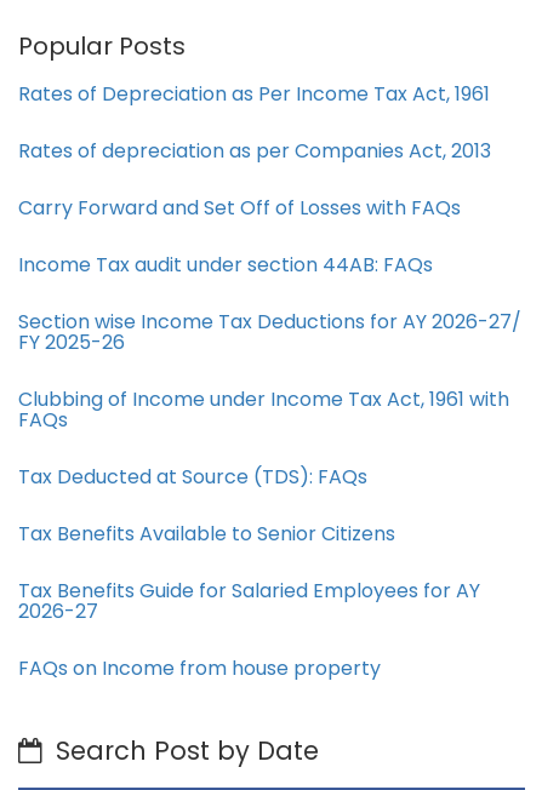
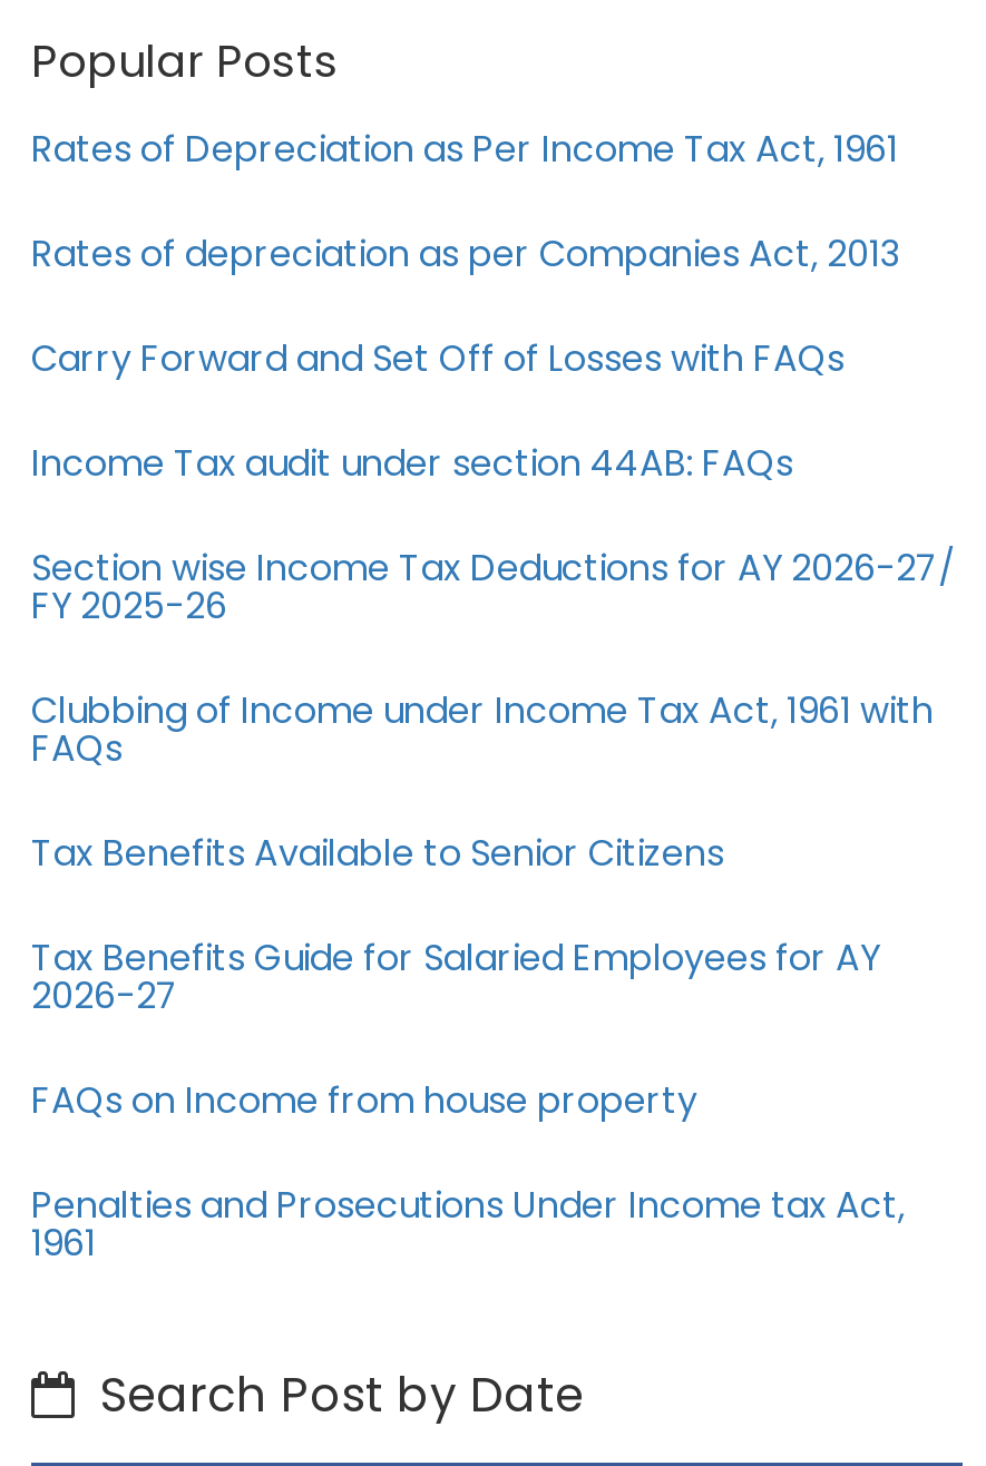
- Tax Deducted at Source (TDS): FAQs

moved up: Tax Benefits Available to Senior Citizens | Tax Benefits Guide for Salaried Employees for AY | 2026-27 | FAQs on Income from house property

+ Penalties and Prosecutions Under Income tax Act,
+ 1961
